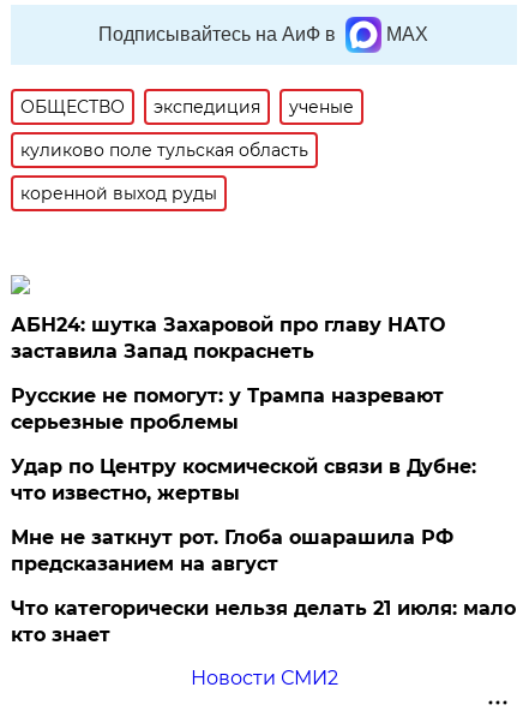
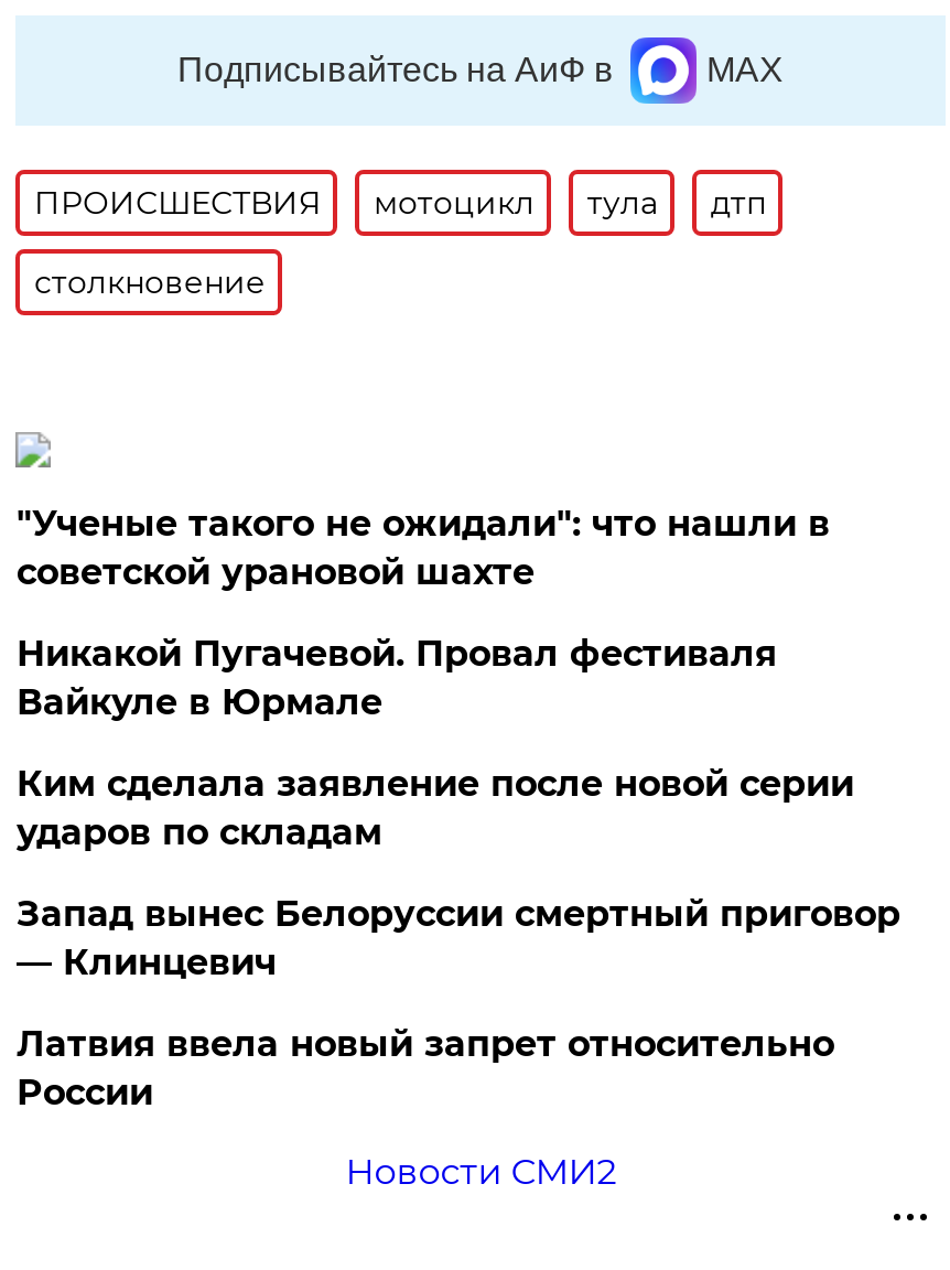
- ОБЩЕСТВО
- экспедиция
- ученые
- куликово поле тульская область
- коренной выход руды
+ ПРОИСШЕСТВИЯ
+ мотоцикл
+ тула
+ дтп
+ столкновение

- АБН24: шутка Захаровой про главу НАТО
- заставила Запад покраснеть
- Русские не помогут: у Трампа назревают
- серьезные проблемы
- Удар по Центру космической связи в Дубне:
- что известно, жертвы
- Мне не заткнут рот. Глоба ошарашила РФ
- предсказанием на август
- Что категорически нельзя делать 21 июля: мало
- кто знает
+ "Ученые такого не ожидали": что нашли в
+ советской урановой шахте
+ Никакой Пугачевой. Провал фестиваля
+ Вайкуле в Юрмале
+ Ким сделала заявление после новой серии
+ ударов по складам
+ Запад вынес Белоруссии смертный приговор
+ — Клинцевич
+ Латвия ввела новый запрет относительно
+ России
